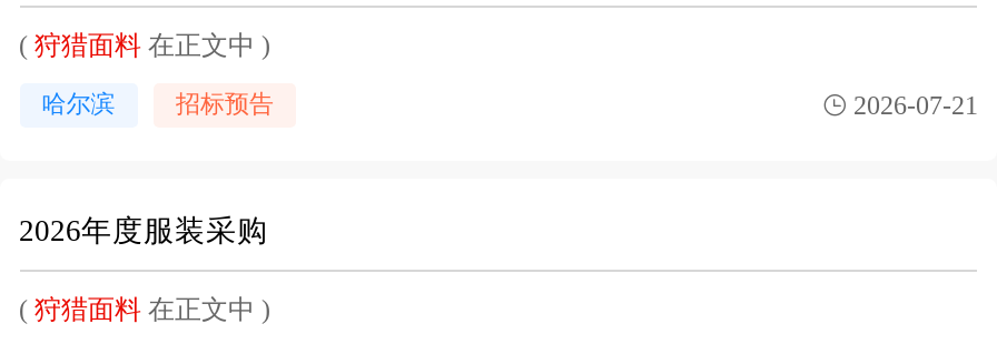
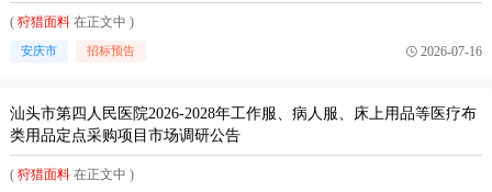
- 哈尔滨
+ 安庆市

- 2026-07-21
+ 2026-07-16

- 2026年度服装采购
+ 汕头市第四人民医院2026-2028年工作服、病人服、床上用品等医疗布
+ 类用品定点采购项目市场调研公告
